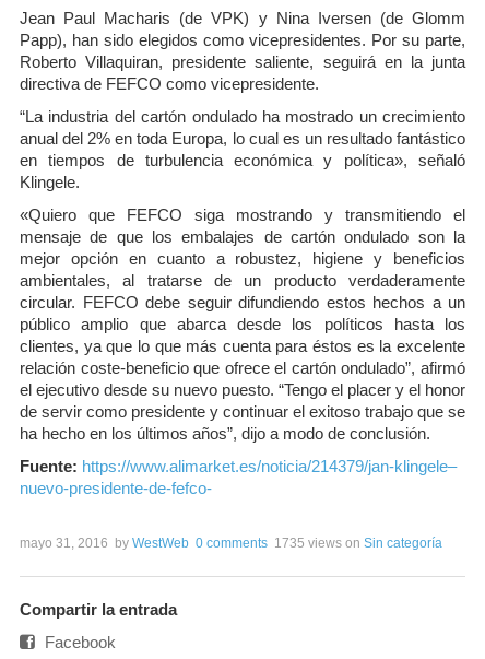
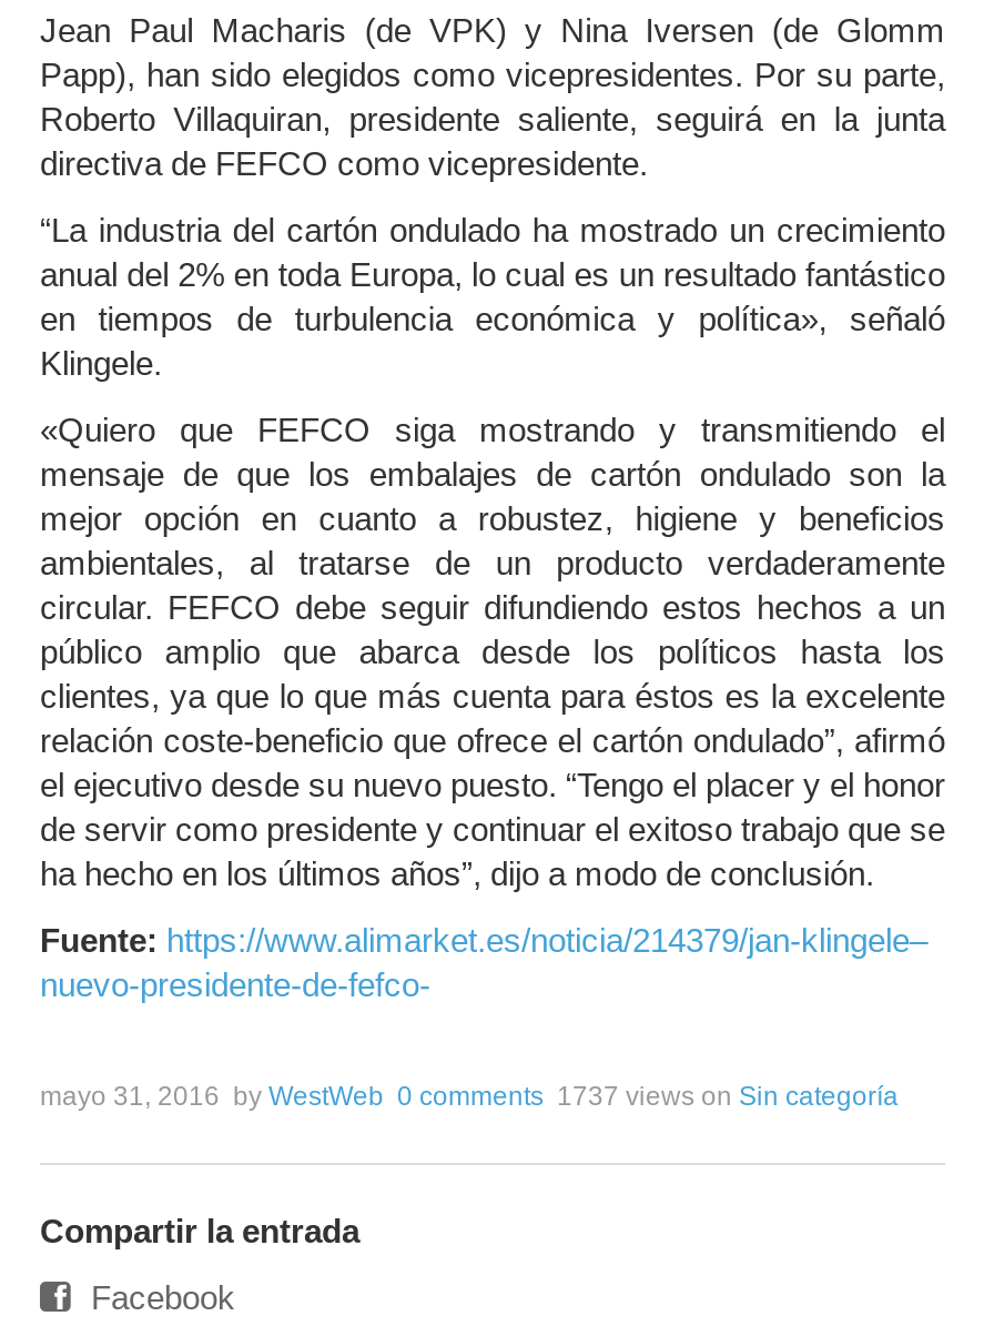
- mayo 31, 2016 by WestWeb 0 comments 1735 views on Sin categoría
+ mayo 31, 2016 by WestWeb 0 comments 1737 views on Sin categoría
